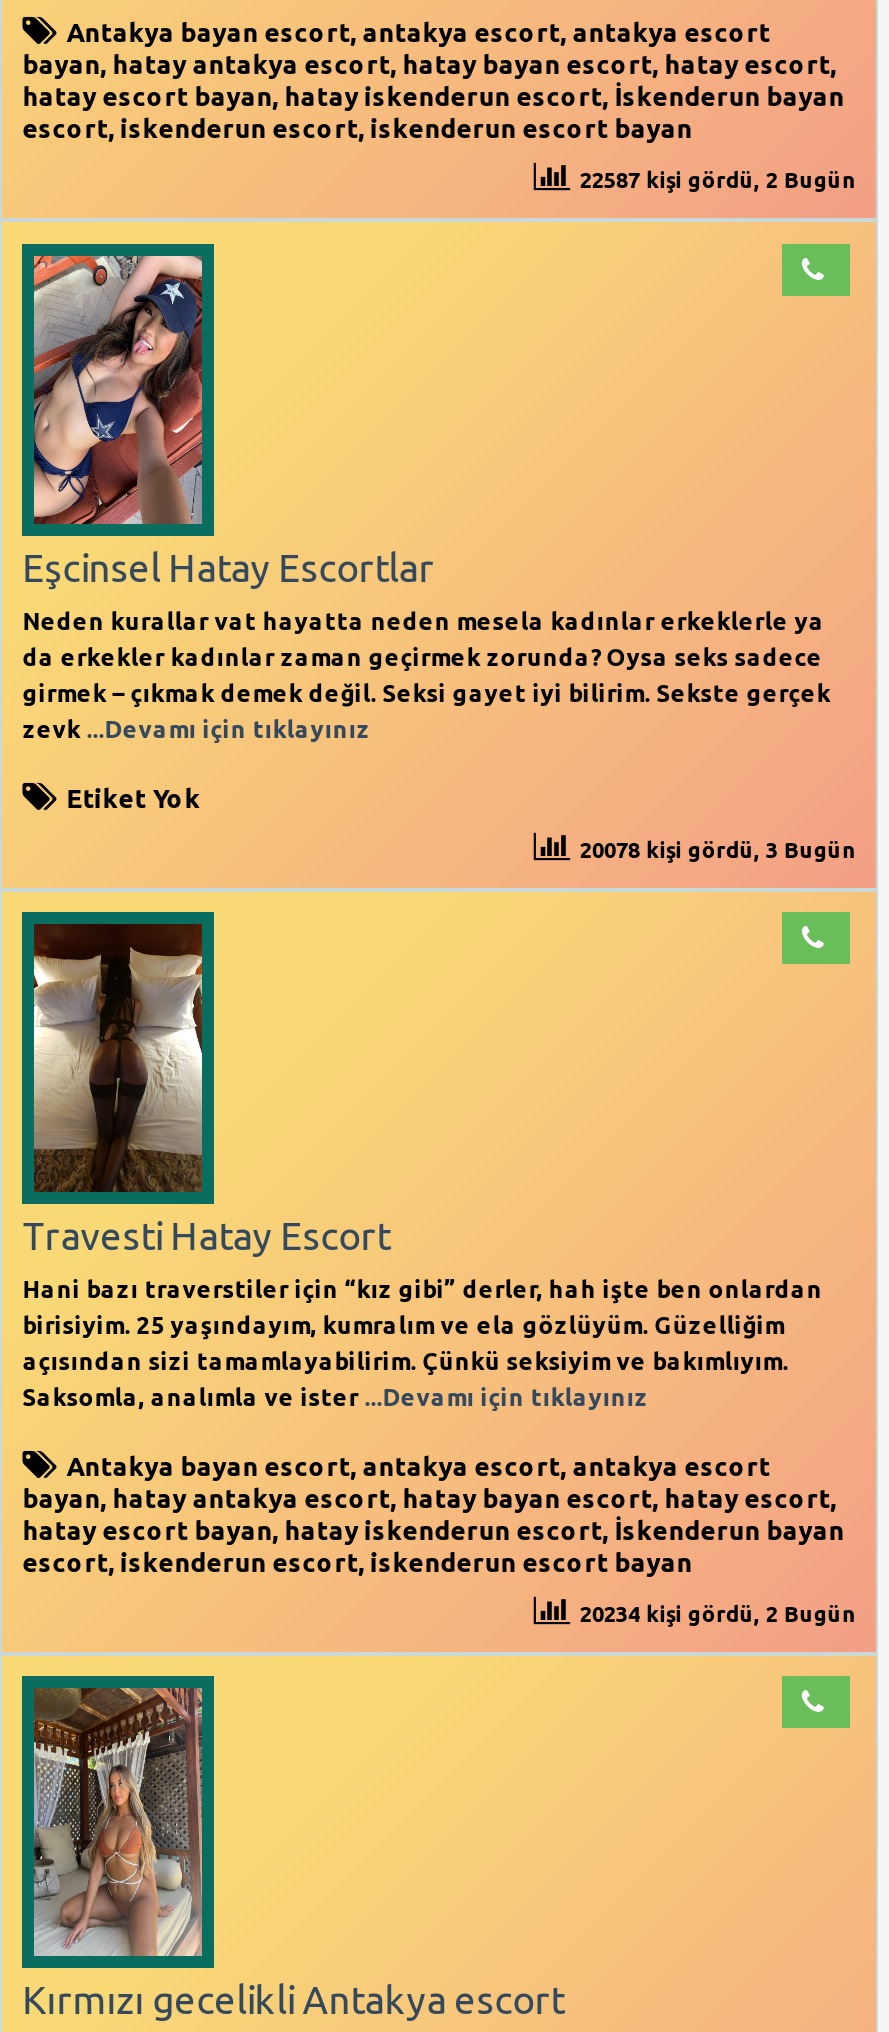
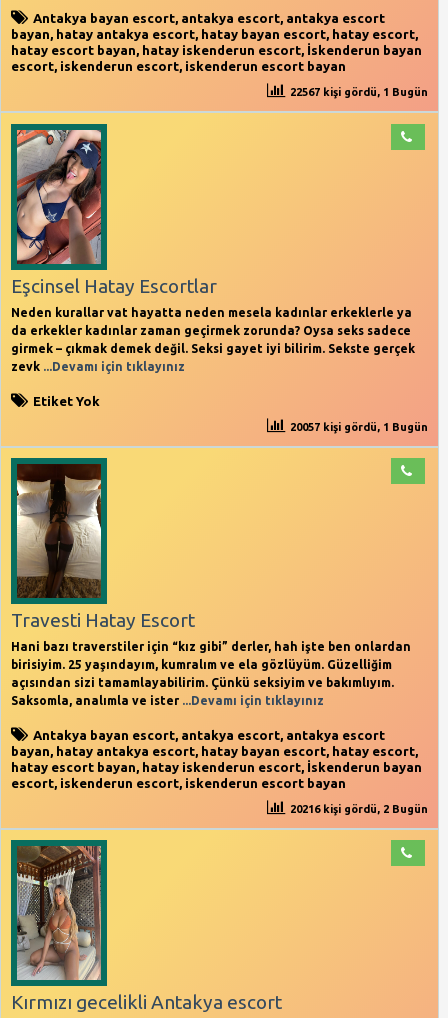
- 22587 kişi gördü, 2 Bugün
+ 22567 kişi gördü, 1 Bugün

- 20078 kişi gördü, 3 Bugün
+ 20057 kişi gördü, 1 Bugün

- 20234 kişi gördü, 2 Bugün
+ 20216 kişi gördü, 2 Bugün
